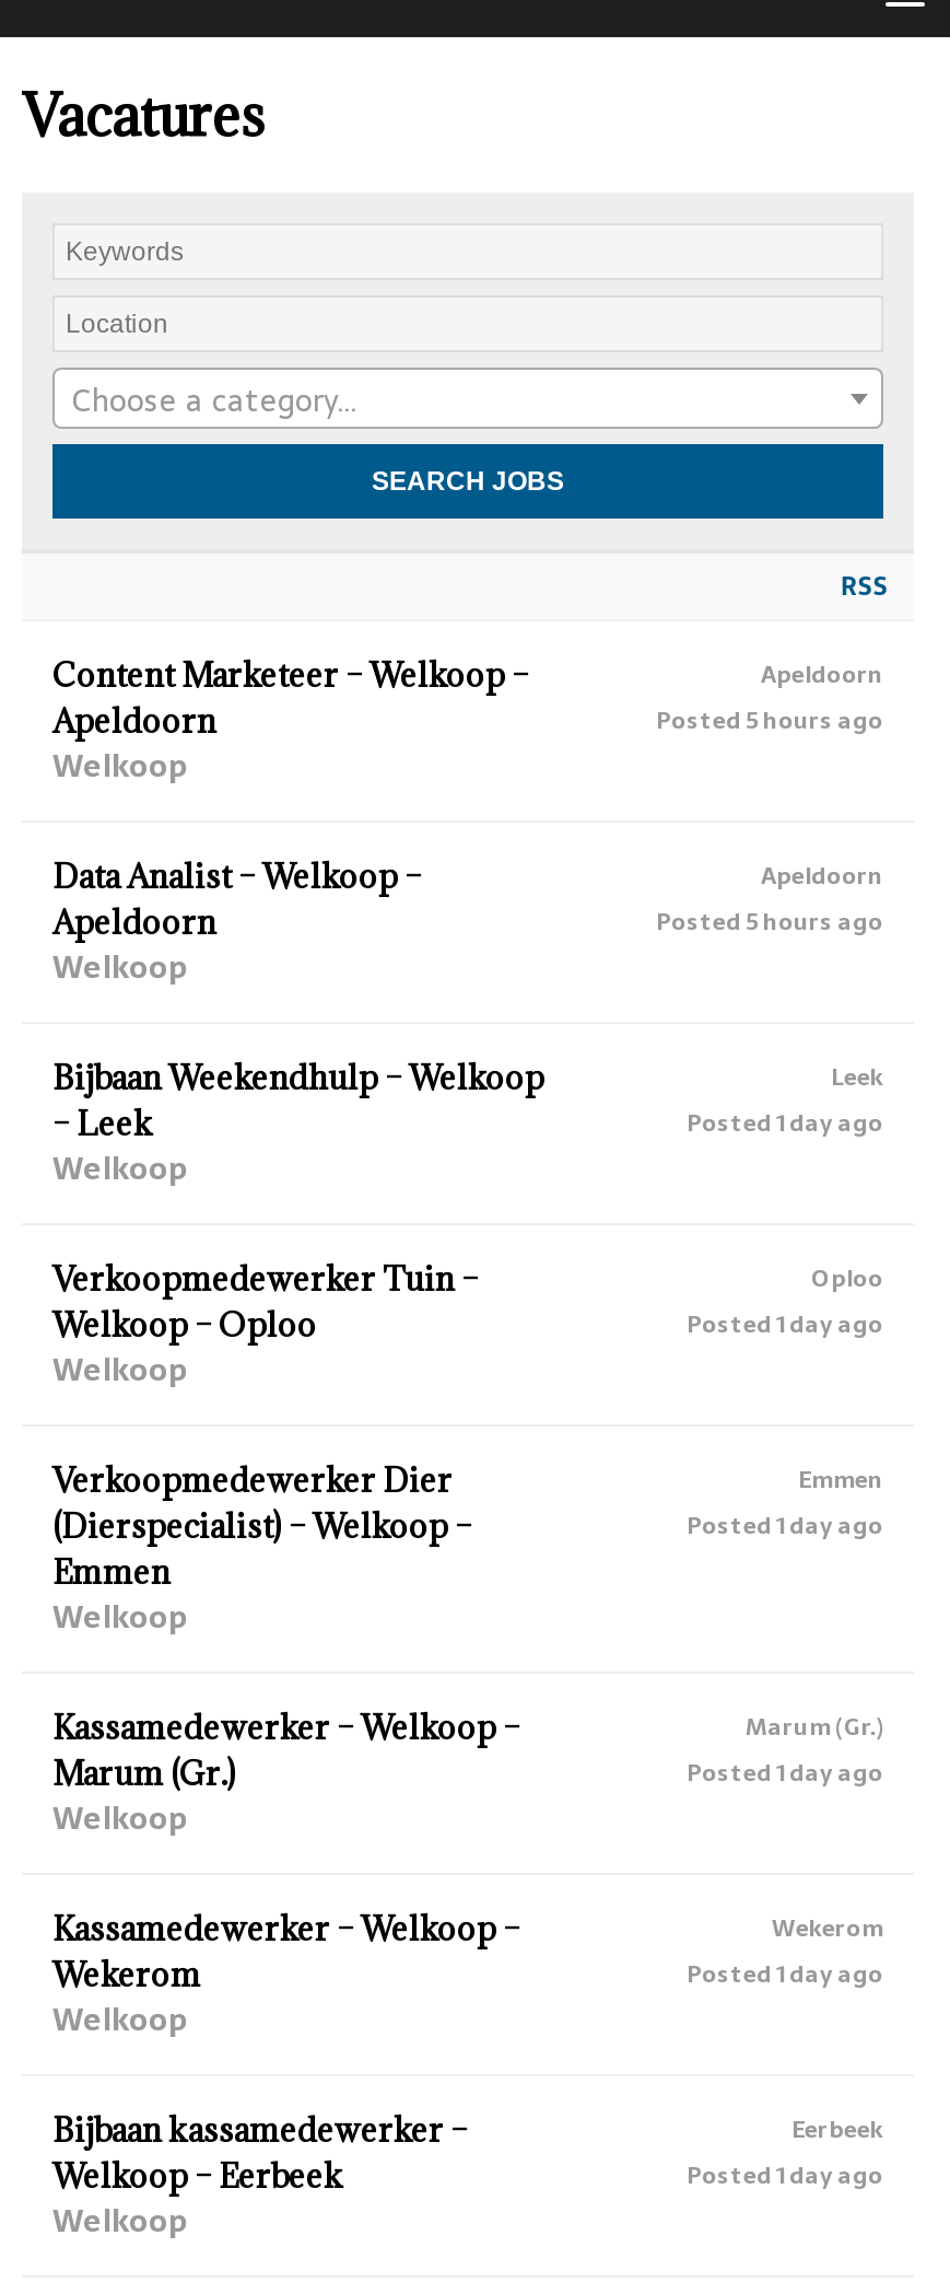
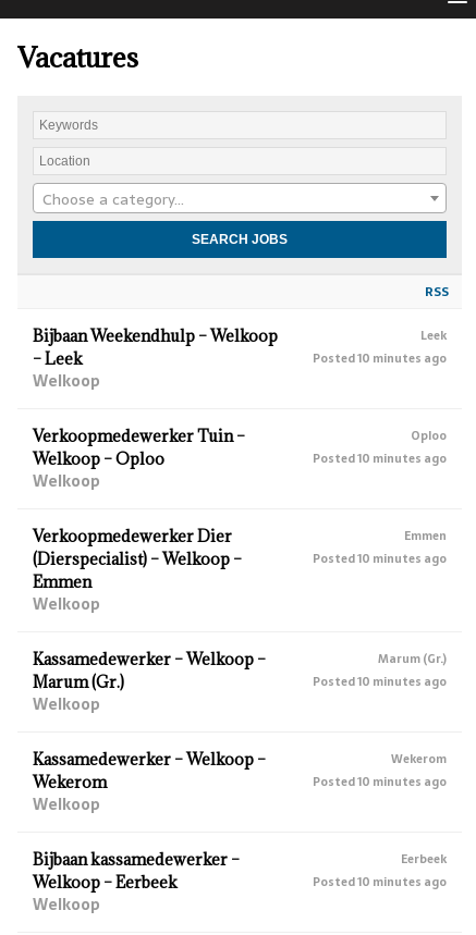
- Content Marketeer – Welkoop –
- Apeldoorn
- Welkoop

- Apeldoorn
- Posted 5 hours ago

- Data Analist – Welkoop –
- Apeldoorn
- Welkoop

- Apeldoorn
- Posted 5 hours ago

- Posted 1 day ago
+ Posted 10 minutes ago

- Posted 1 day ago
+ Posted 10 minutes ago

- Posted 1 day ago
+ Posted 10 minutes ago

- Posted 1 day ago
+ Posted 10 minutes ago

- Posted 1 day ago
+ Posted 10 minutes ago

- Posted 1 day ago
+ Posted 10 minutes ago
